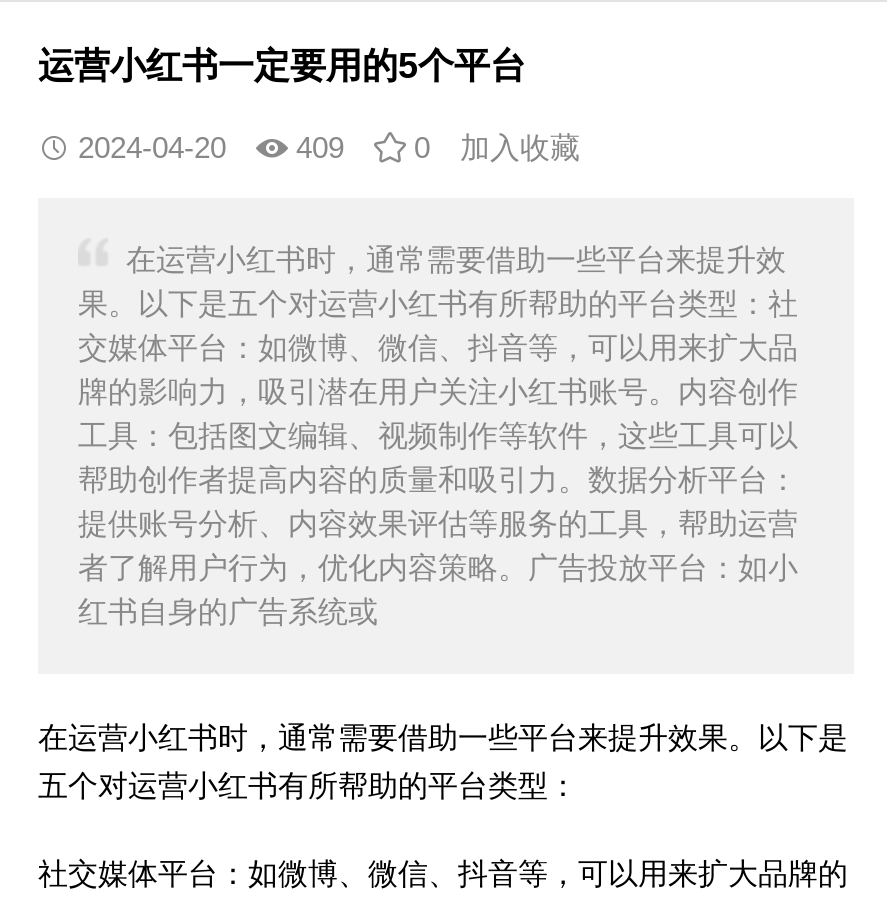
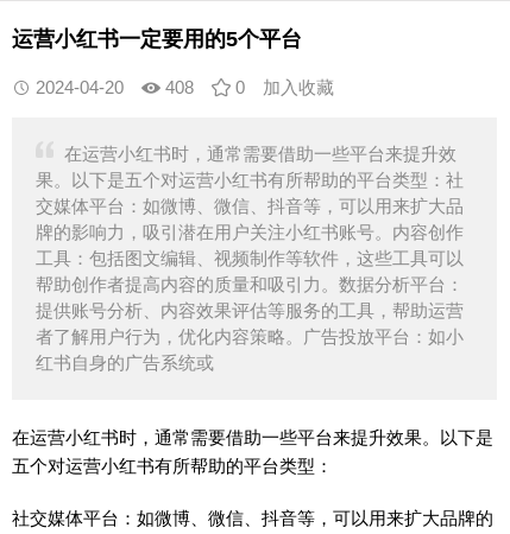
- 409
+ 408
